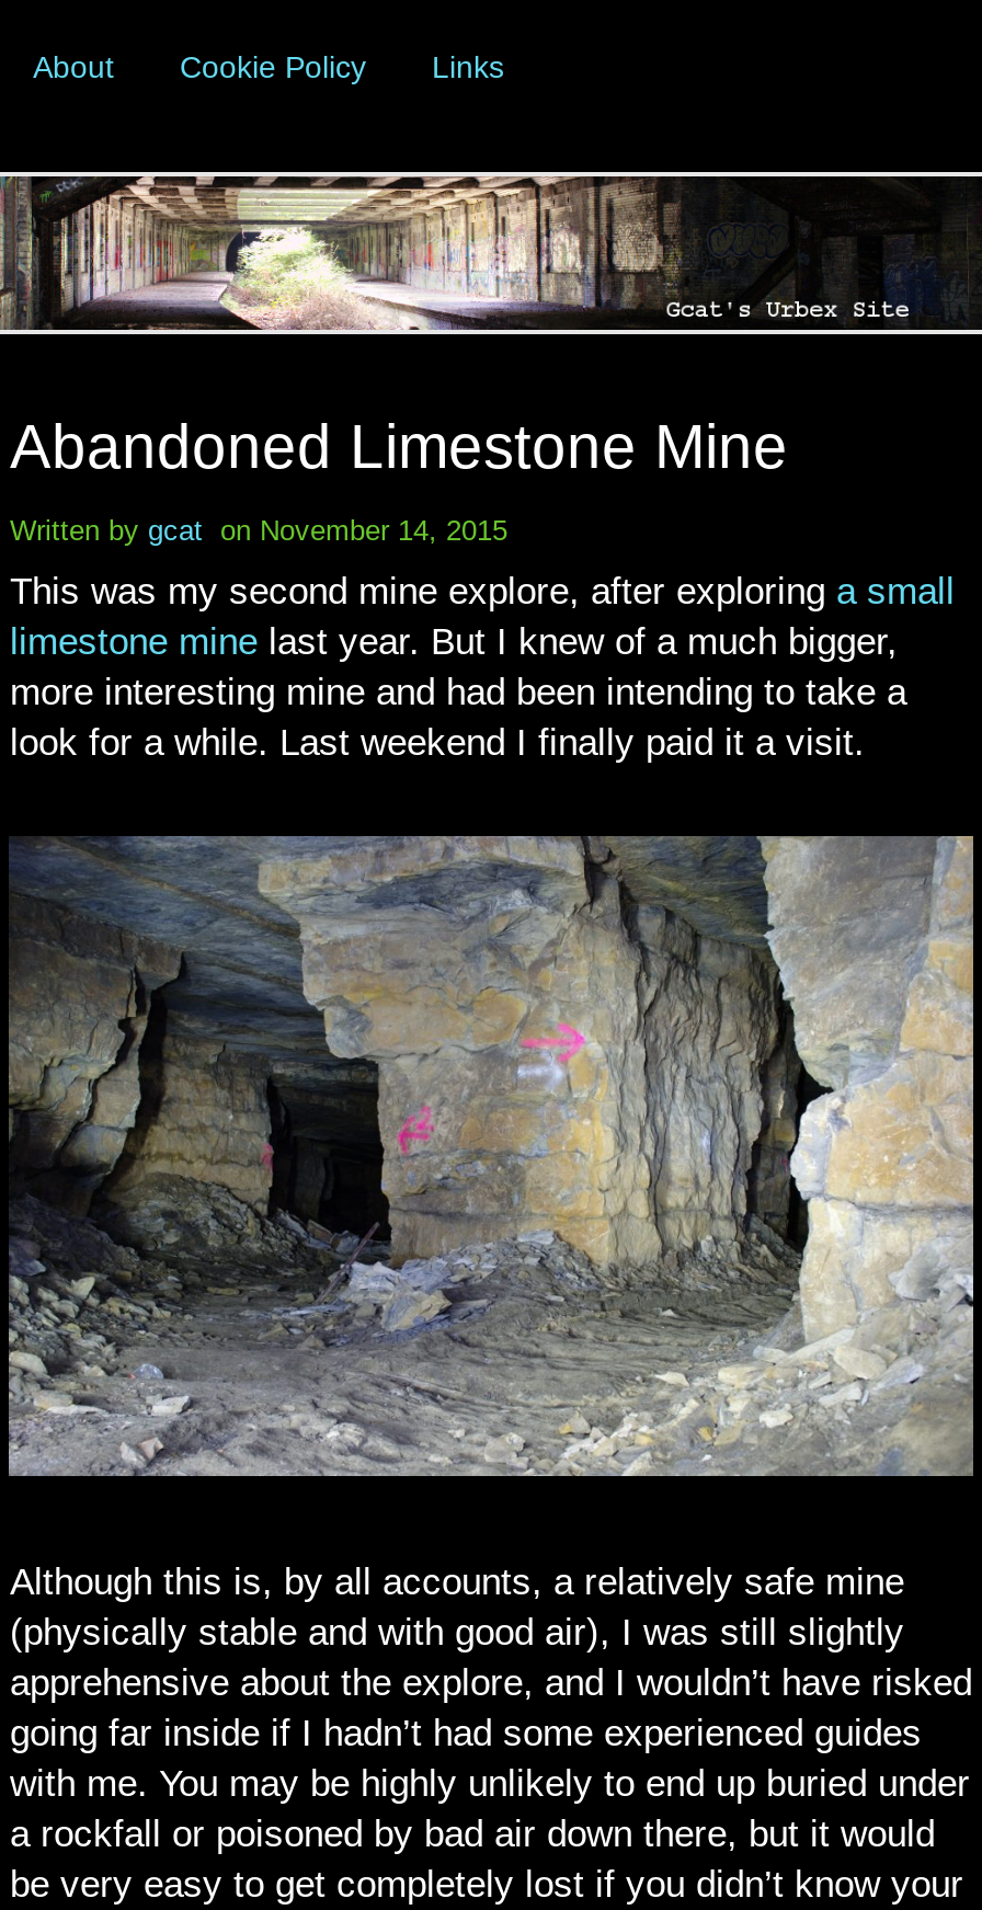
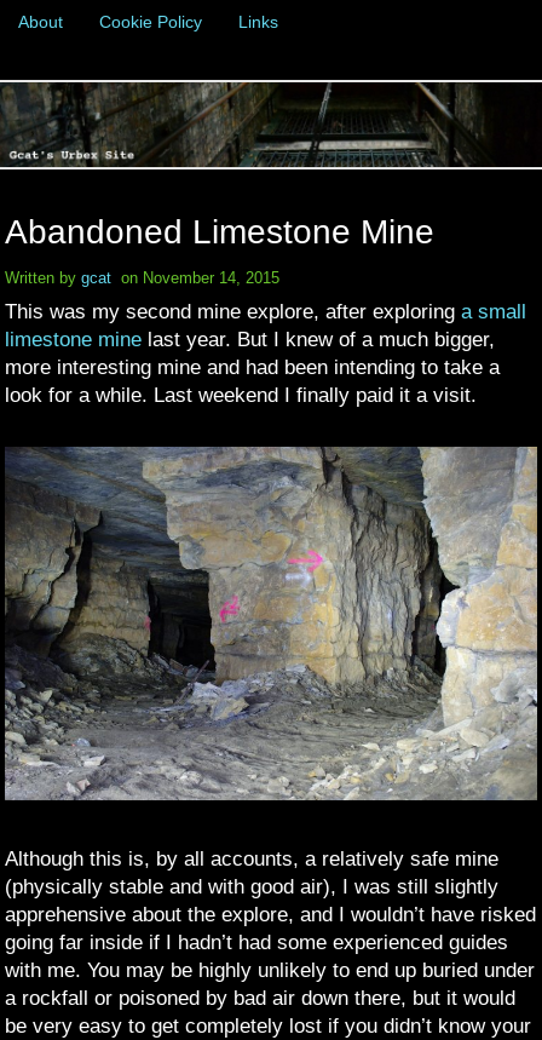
- [image]
+ [image]
